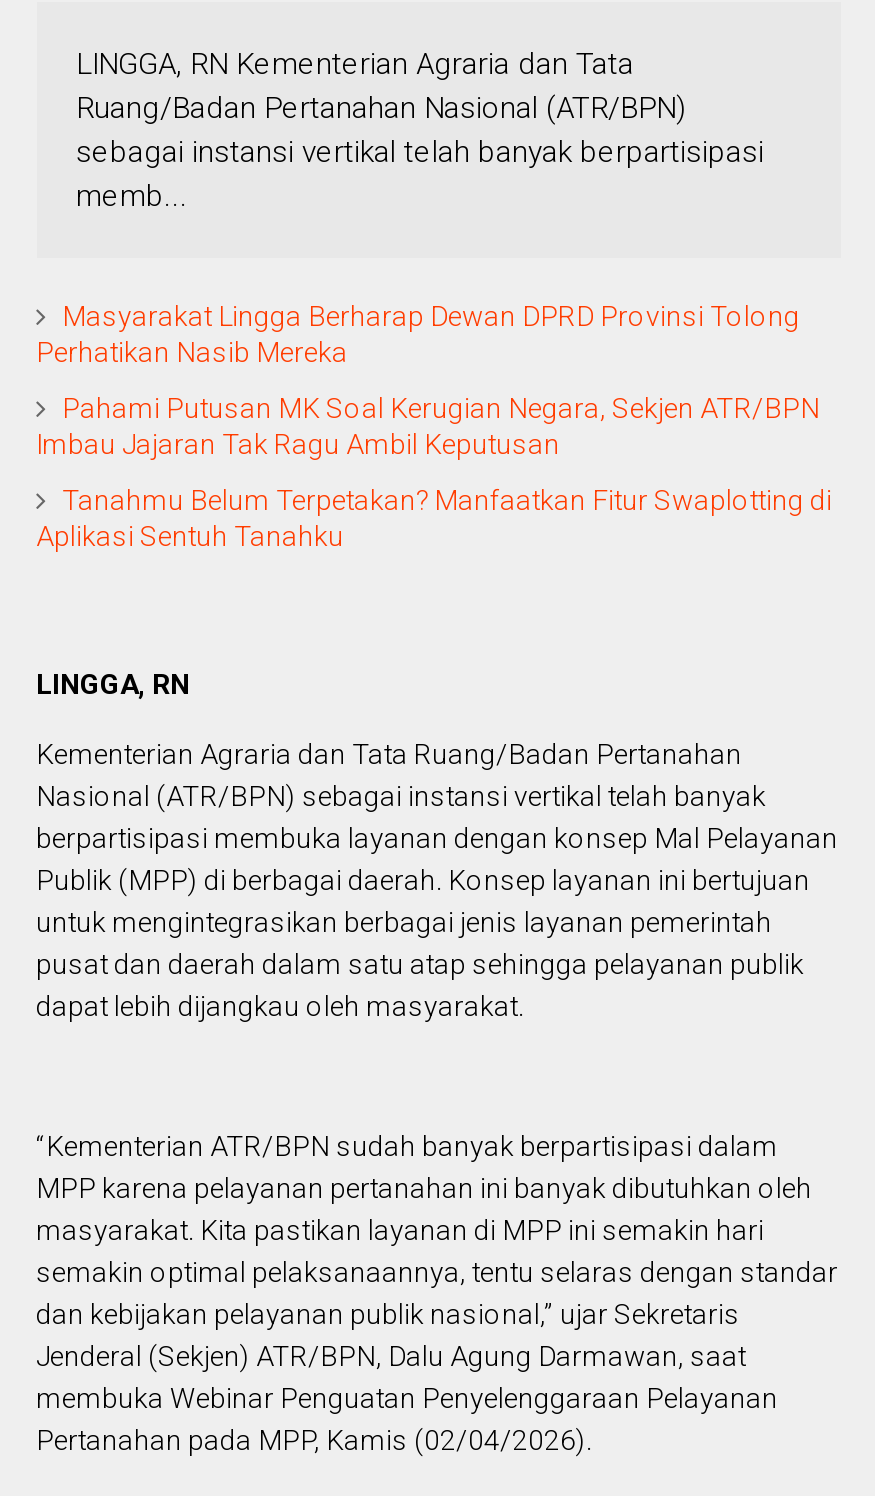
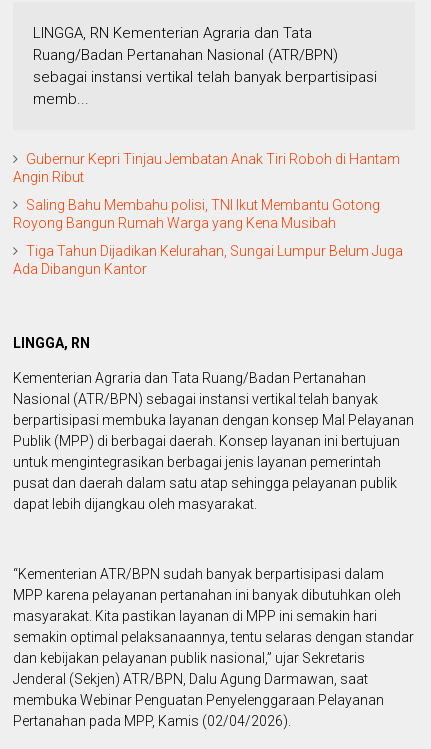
- Masyarakat Lingga Berharap Dewan DPRD Provinsi Tolong
- Perhatikan Nasib Mereka
+ Gubernur Kepri Tinjau Jembatan Anak Tiri Roboh di Hantam
+ Angin Ribut

- Pahami Putusan MK Soal Kerugian Negara, Sekjen ATR/BPN
- Imbau Jajaran Tak Ragu Ambil Keputusan
+ Saling Bahu Membahu polisi, TNI Ikut Membantu Gotong
+ Royong Bangun Rumah Warga yang Kena Musibah

- Tanahmu Belum Terpetakan? Manfaatkan Fitur Swaplotting di
- Aplikasi Sentuh Tanahku
+ Tiga Tahun Dijadikan Kelurahan, Sungai Lumpur Belum Juga
+ Ada Dibangun Kantor
